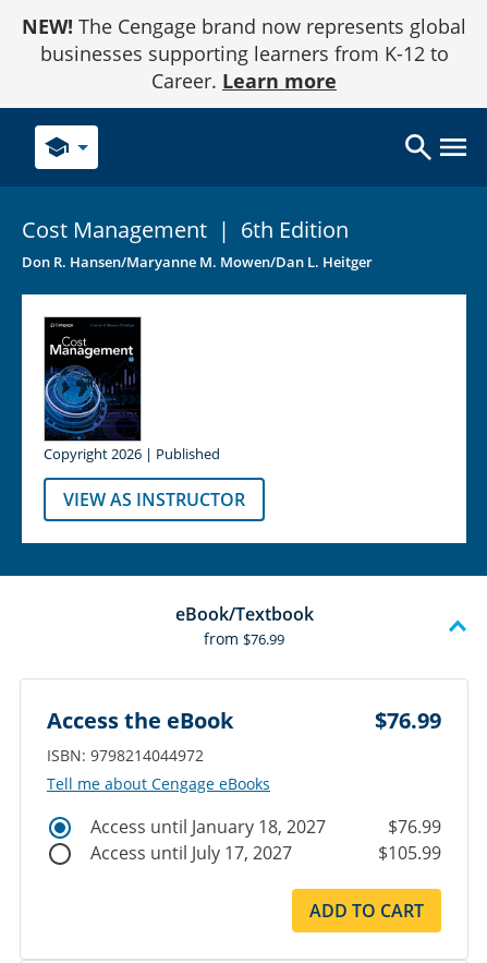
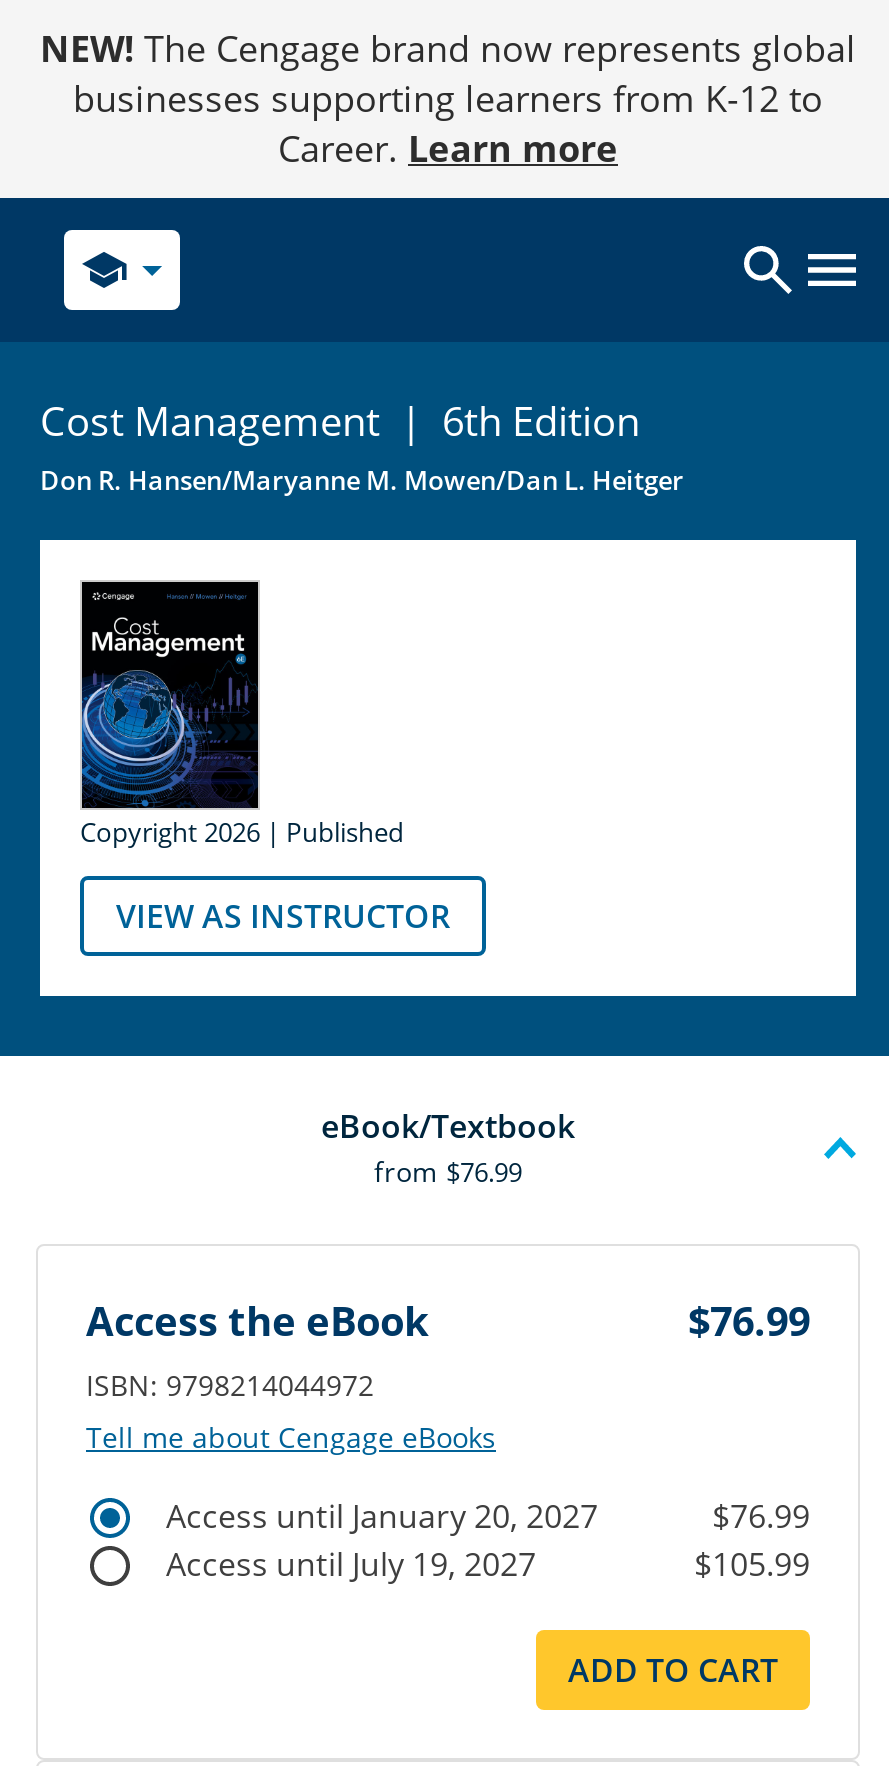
- Access until January 18, 2027
+ Access until January 20, 2027

- Access until July 17, 2027
+ Access until July 19, 2027
